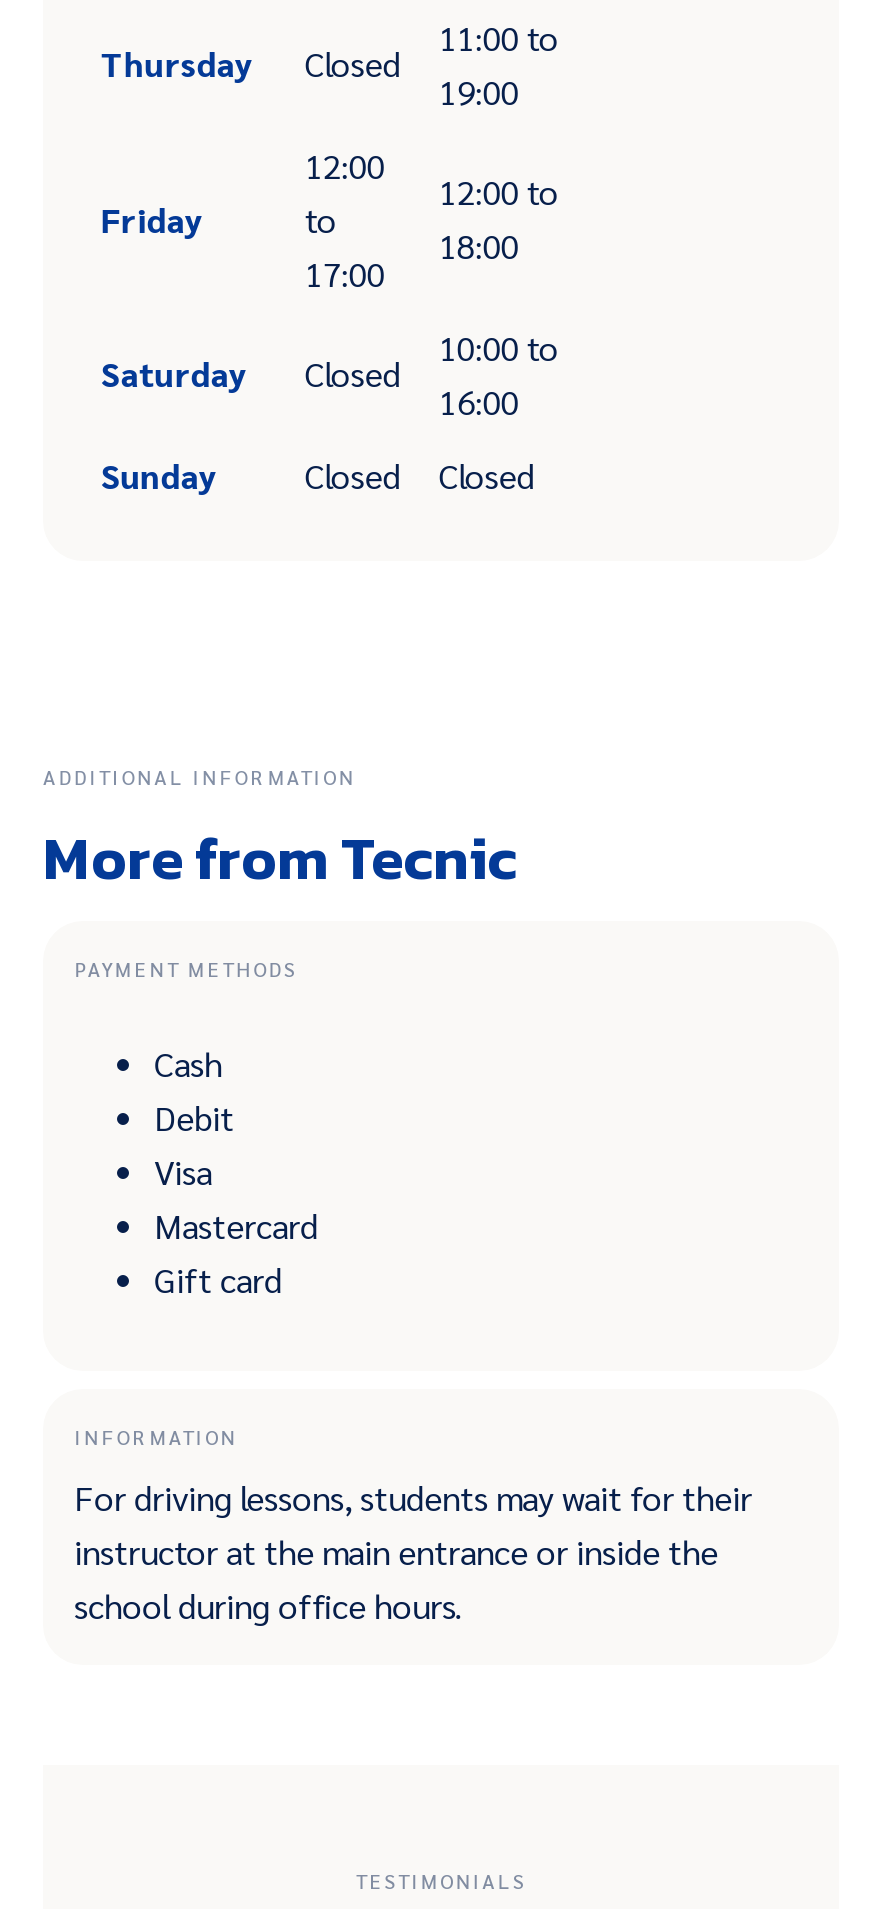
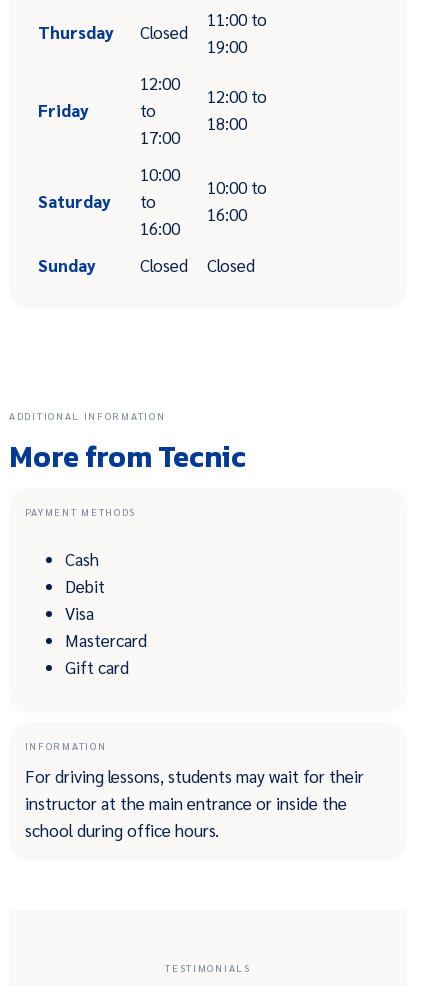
- Closed
+ 10:00
+ to
+ 16:00
